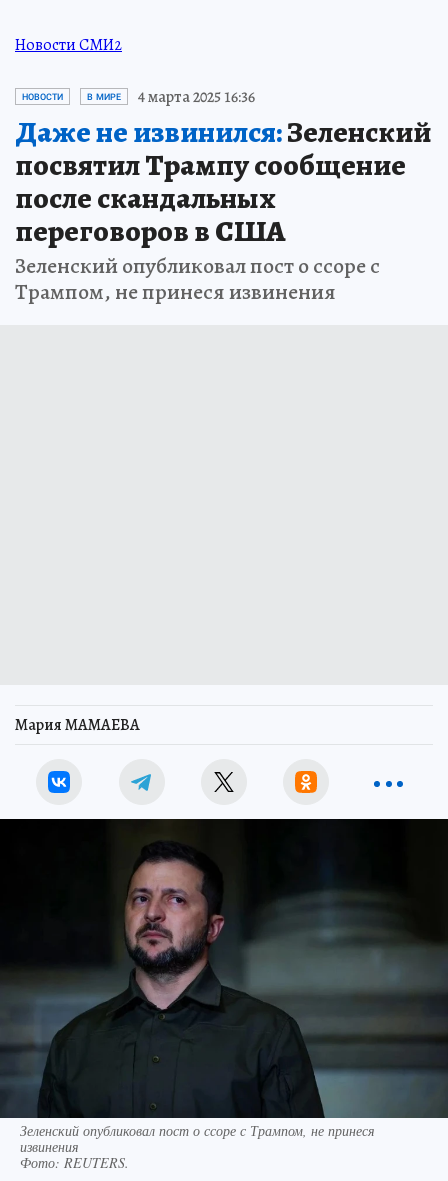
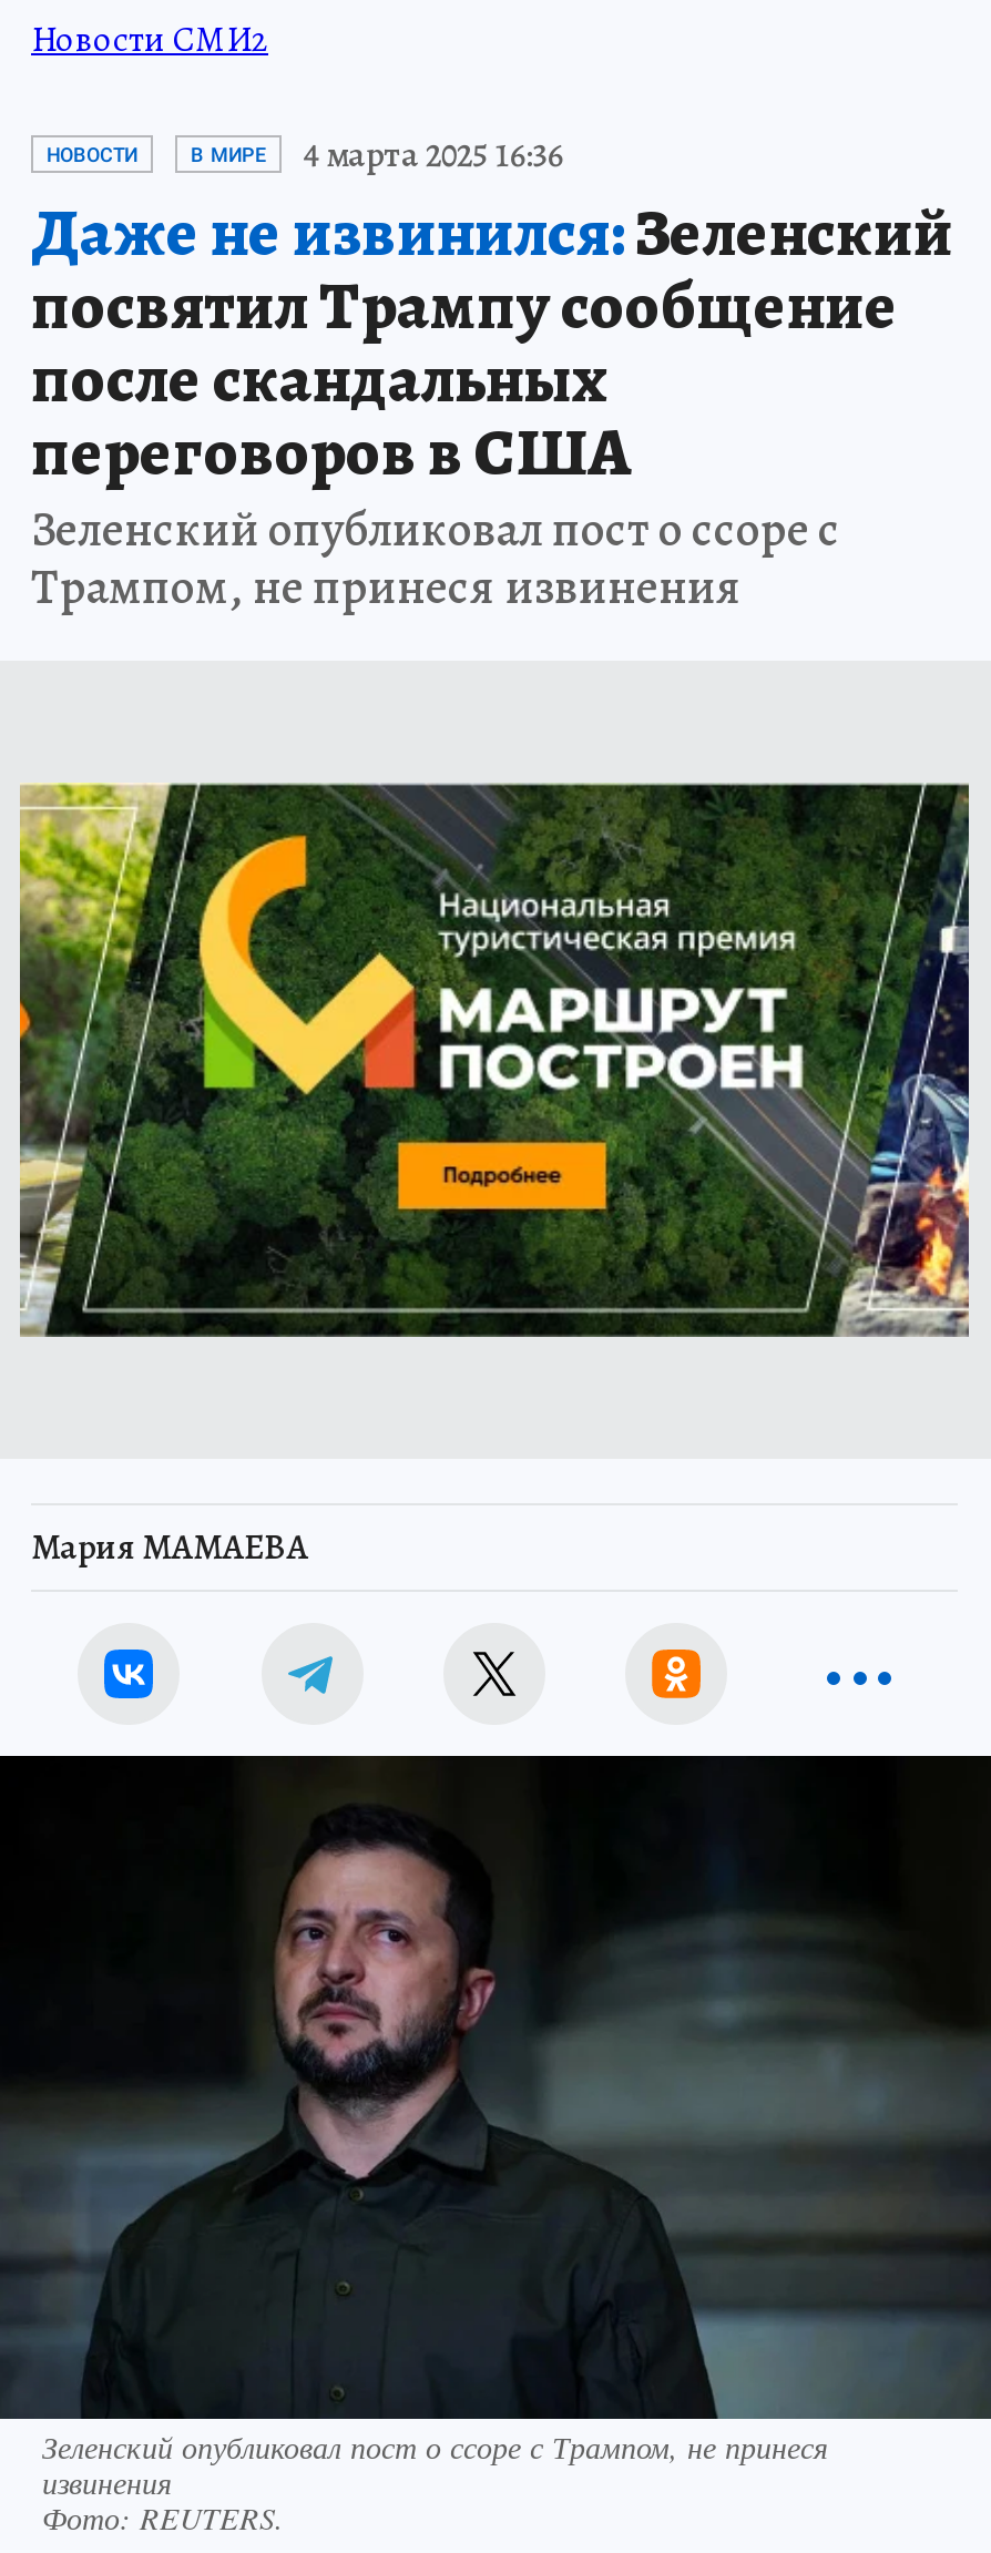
+ [image]
